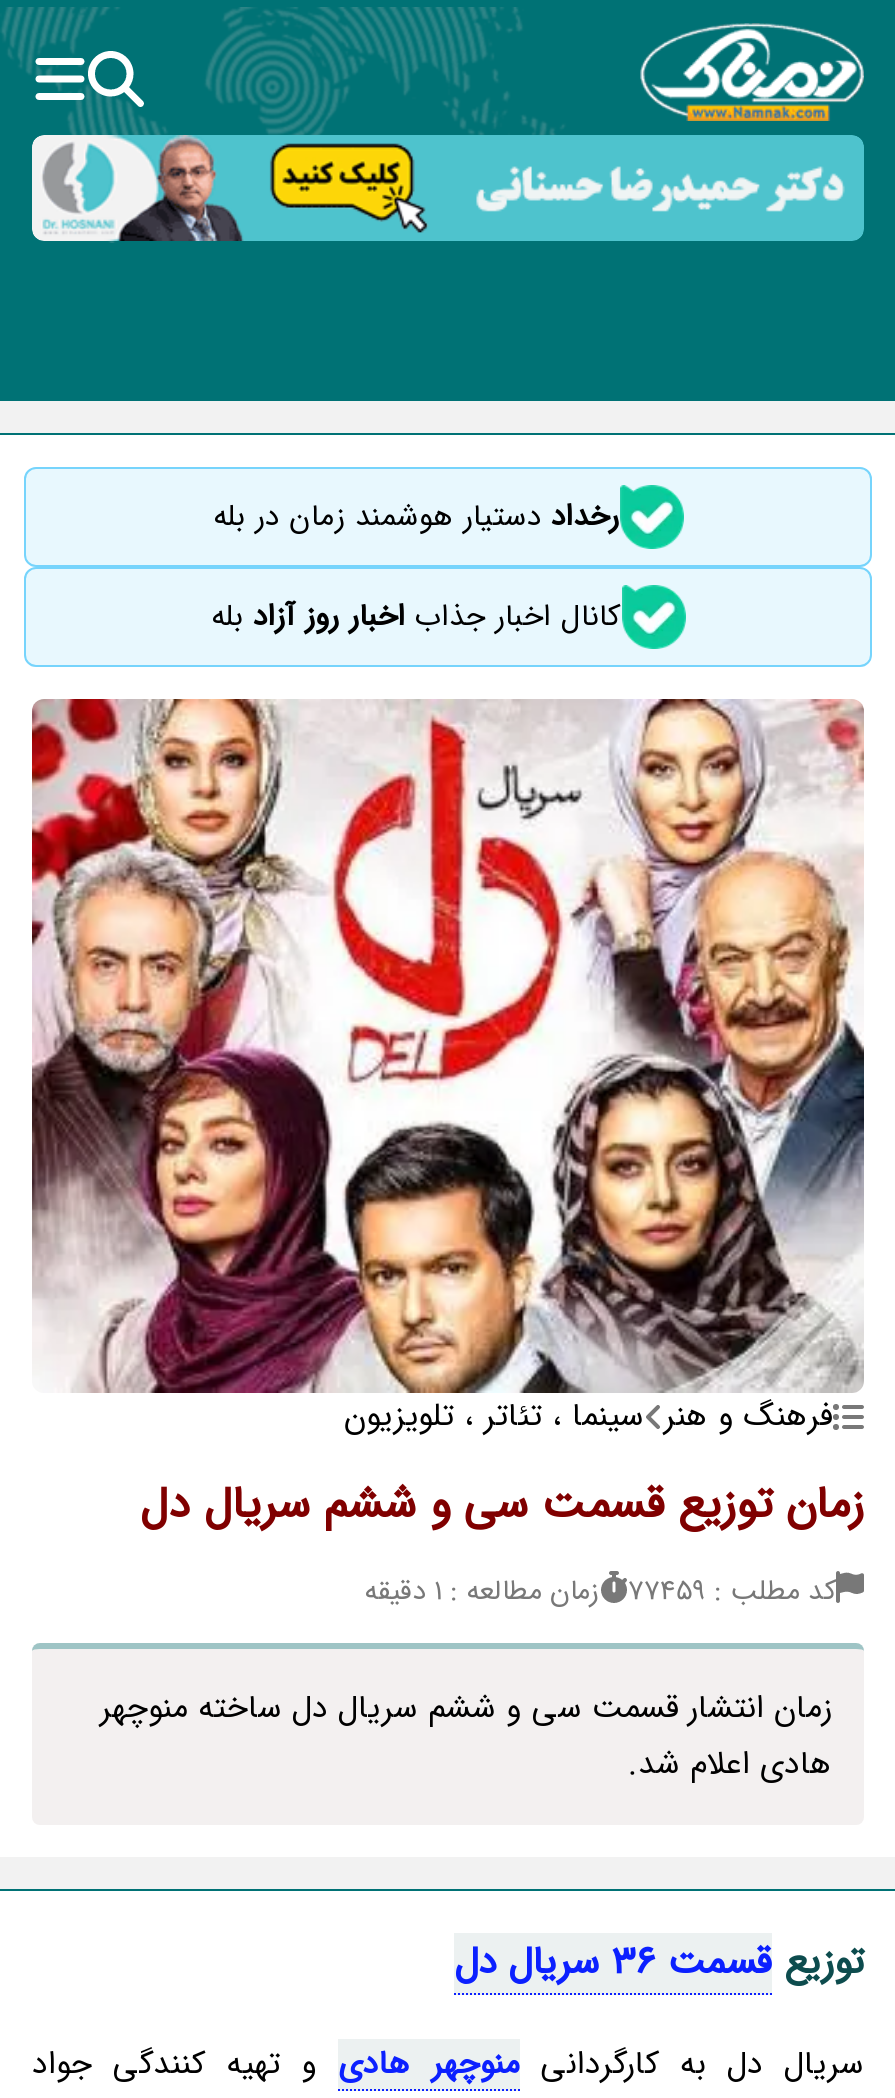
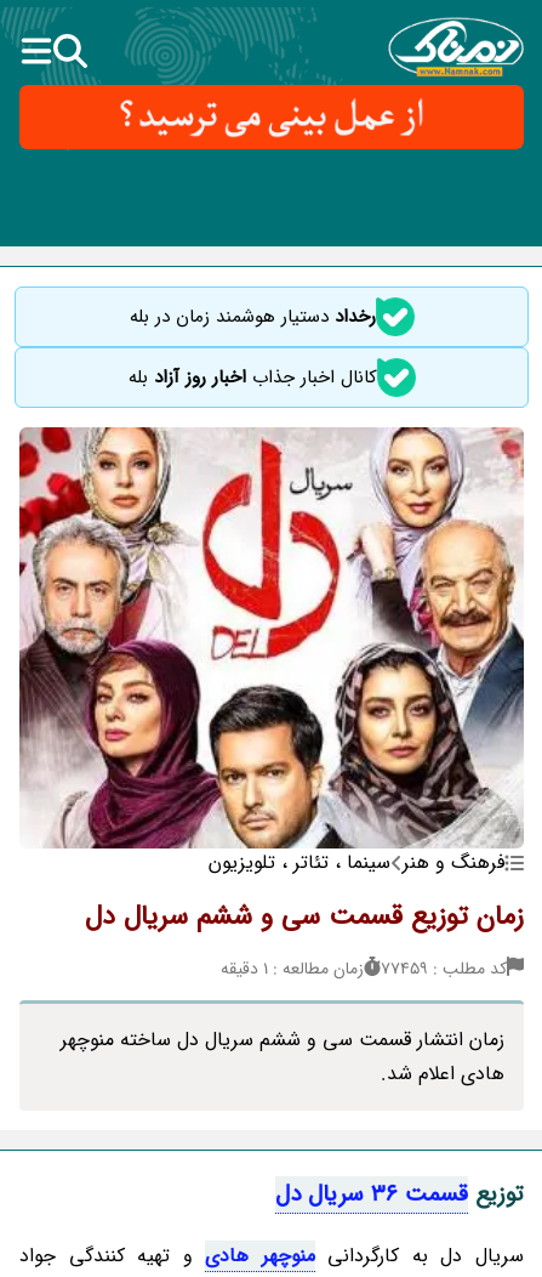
- [image]
+ [image]
